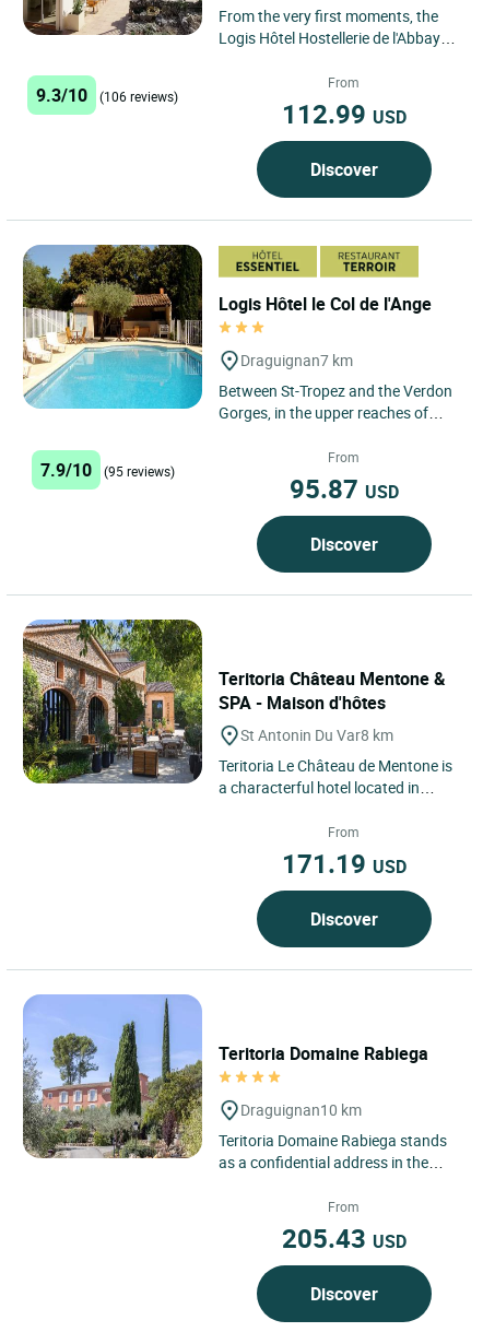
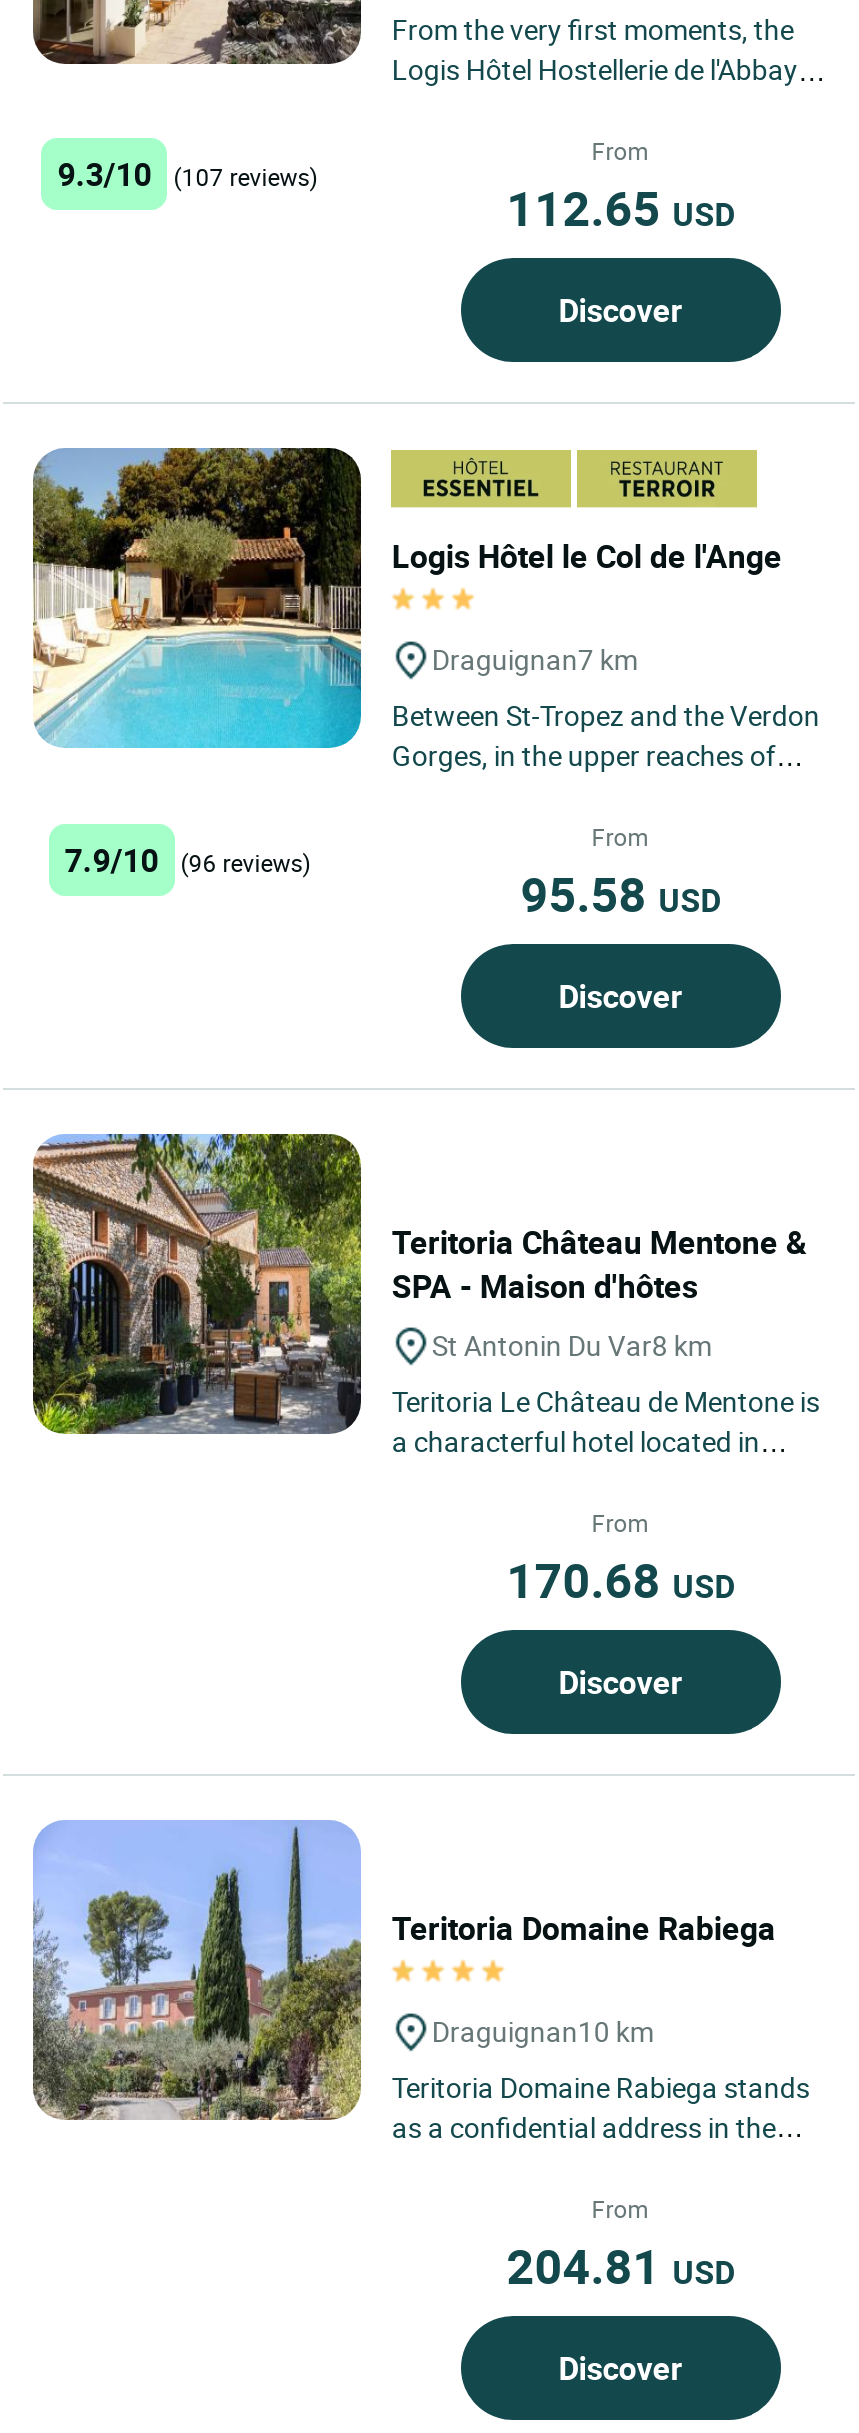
- 9.3/10 (106 reviews)
+ 9.3/10 (107 reviews)

- 112.99 USD
+ 112.65 USD

- 7.9/10 (95 reviews)
+ 7.9/10 (96 reviews)

- 95.87 USD
+ 95.58 USD

- 171.19 USD
+ 170.68 USD

- 205.43 USD
+ 204.81 USD
